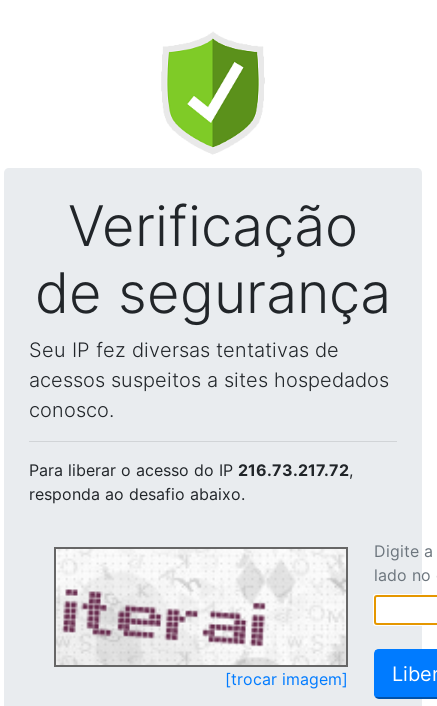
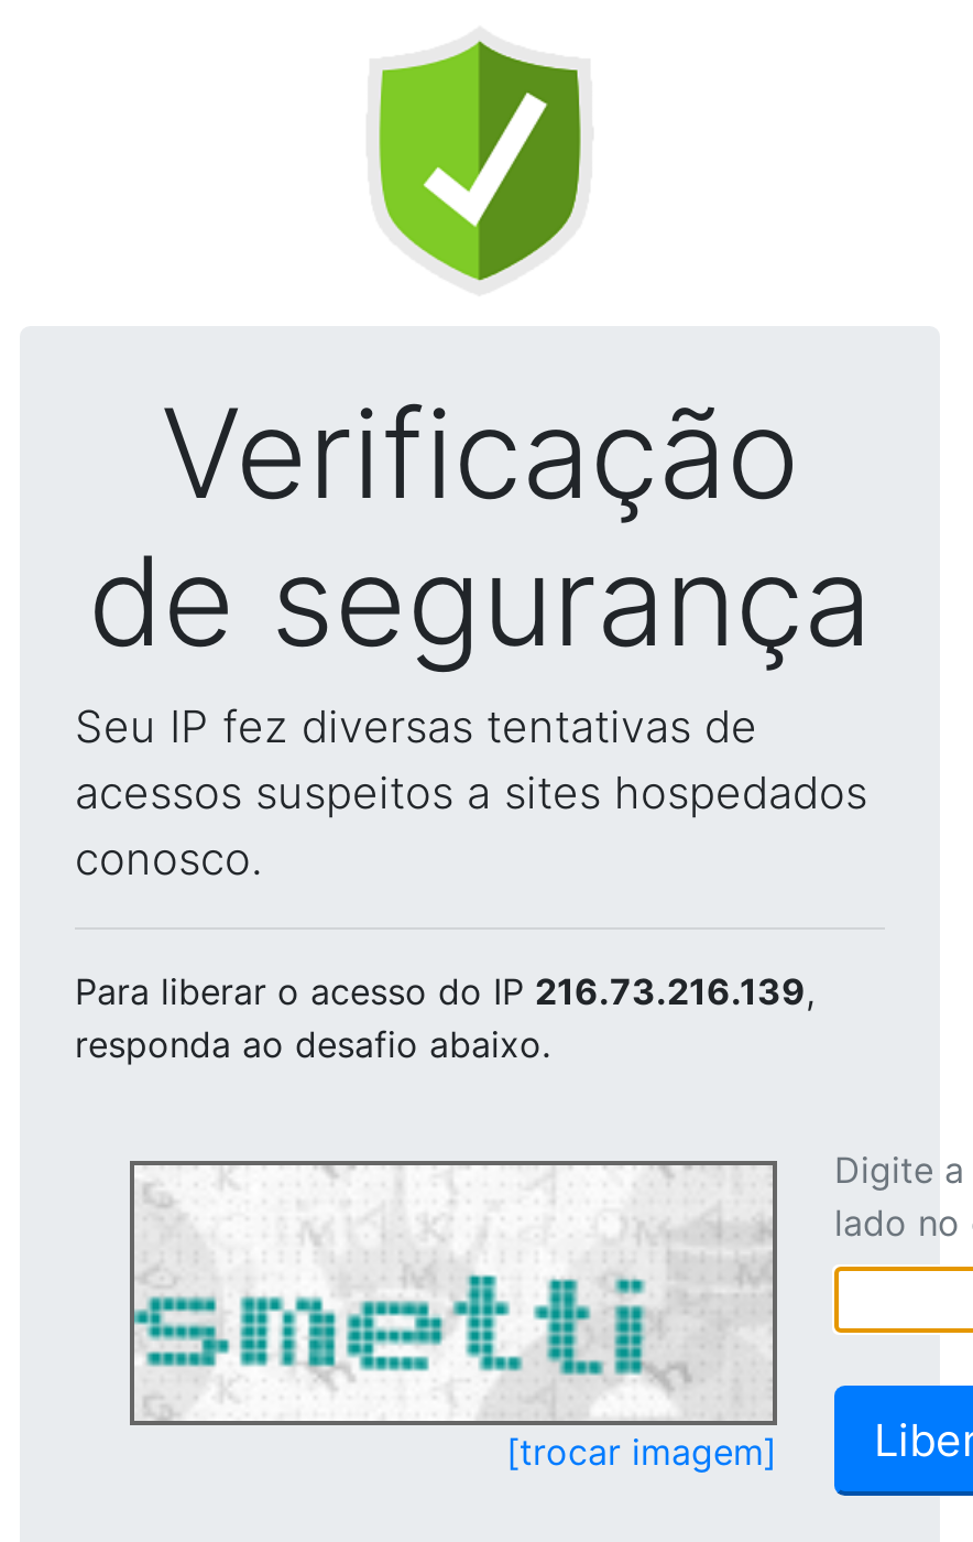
- Para liberar o acesso do IP 216.73.217.72,
+ Para liberar o acesso do IP 216.73.216.139,

- [image]
+ [image]
